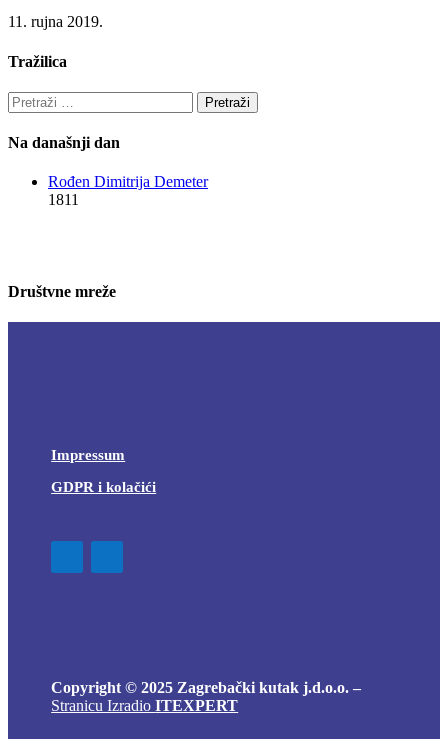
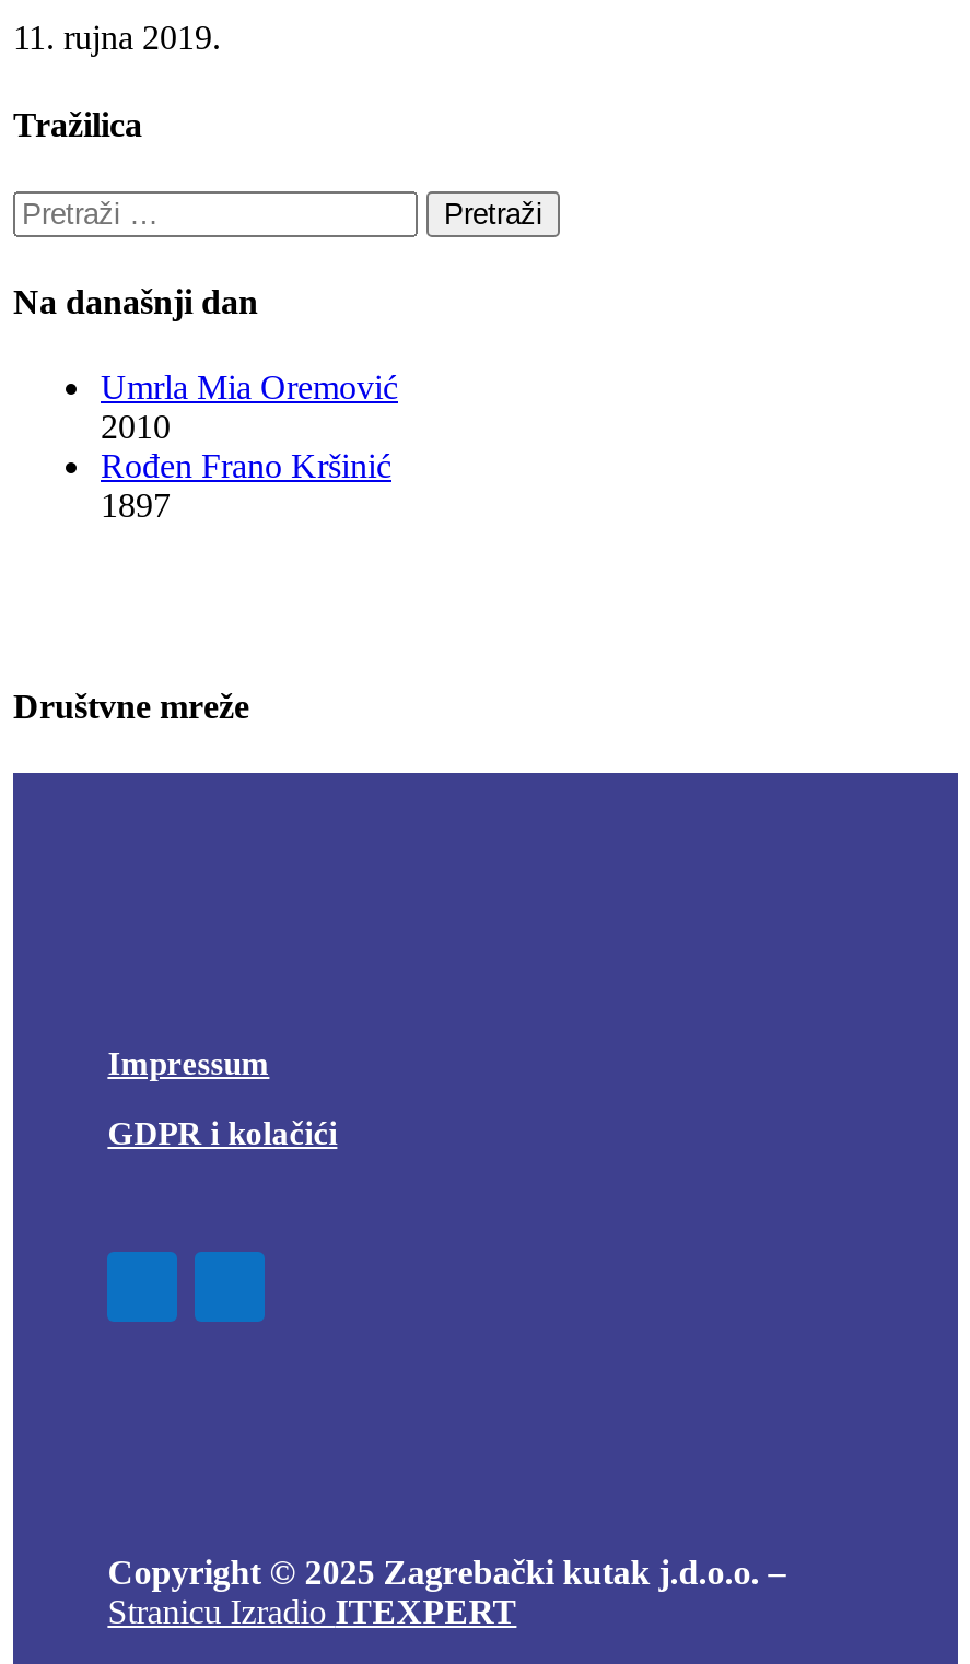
- Rođen Dimitrija Demeter
- 1811
+ Umrla Mia Oremović
+ 2010
+ Rođen Frano Kršinić
+ 1897
